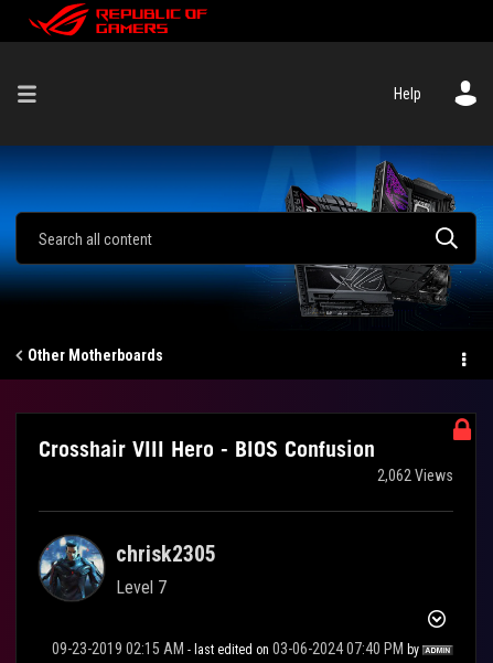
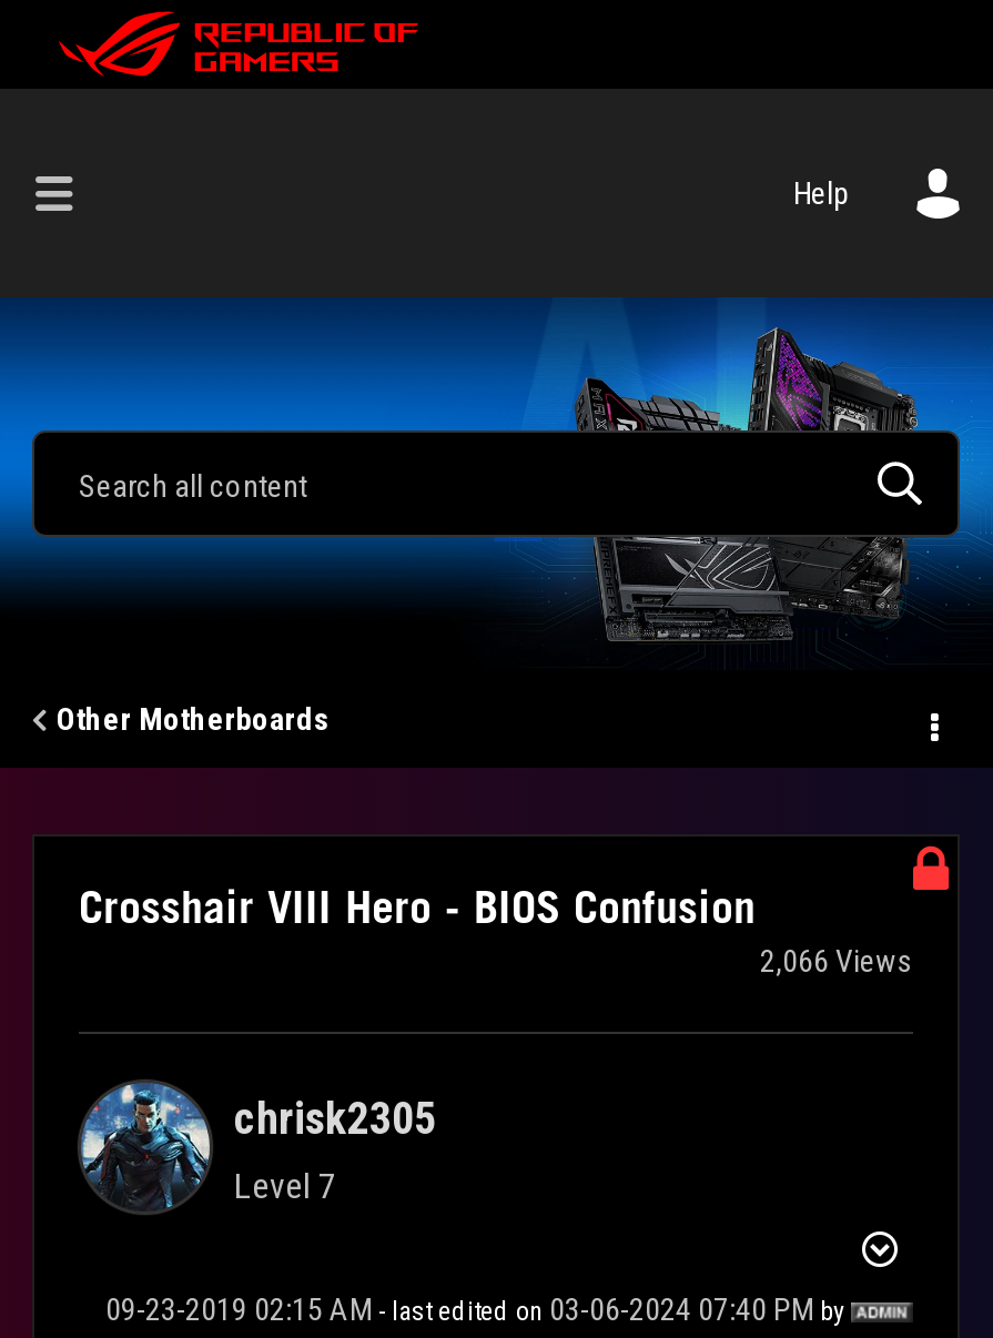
- 2,062 Views
+ 2,066 Views
